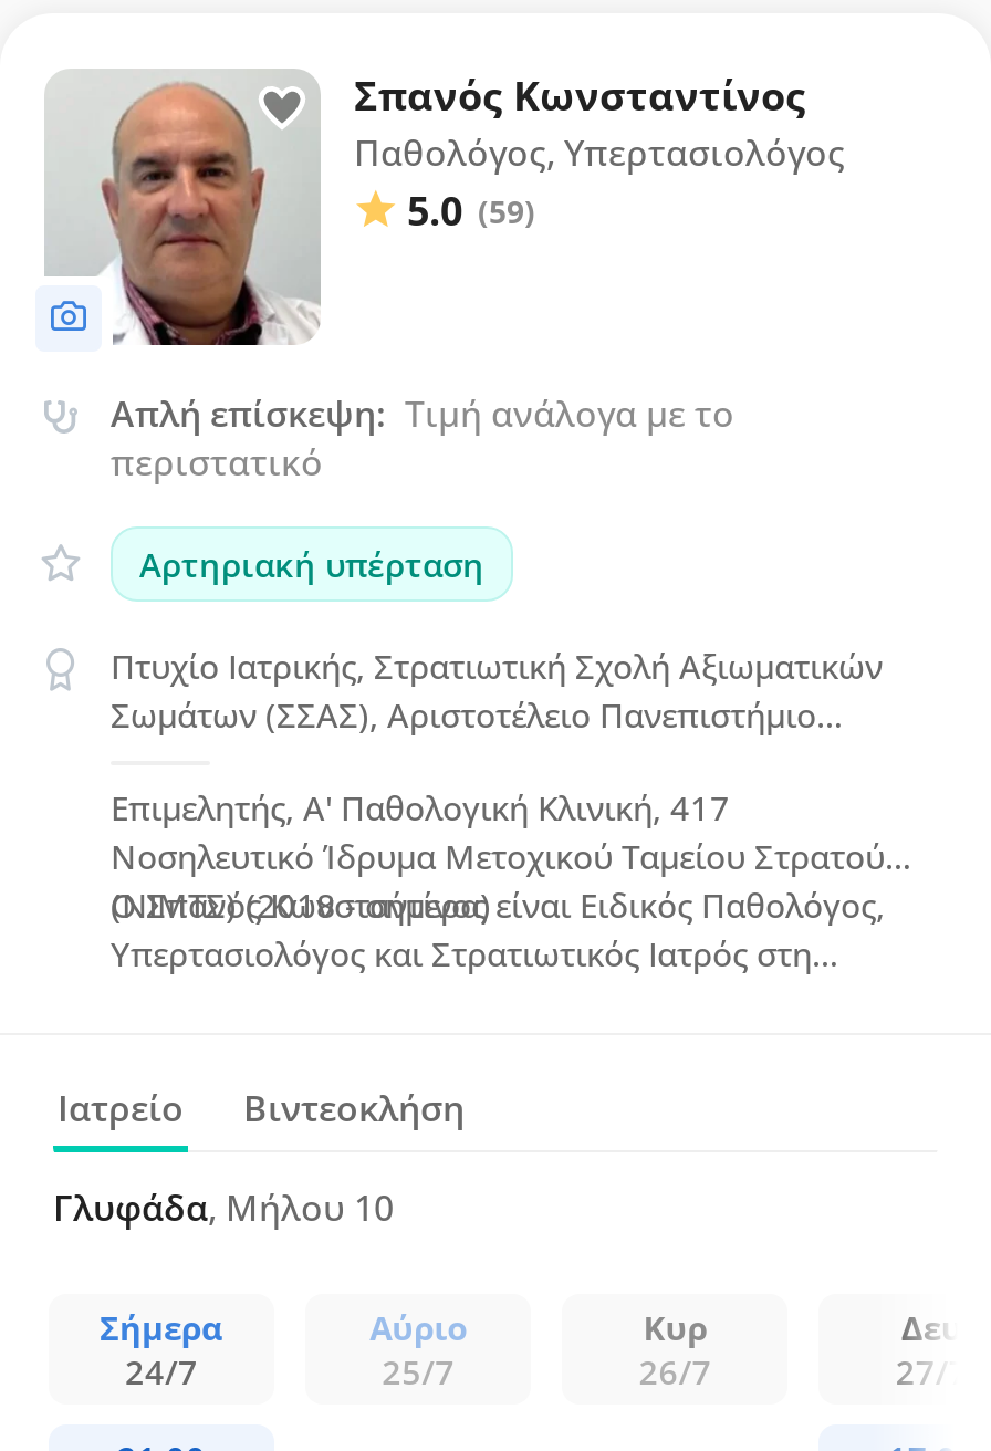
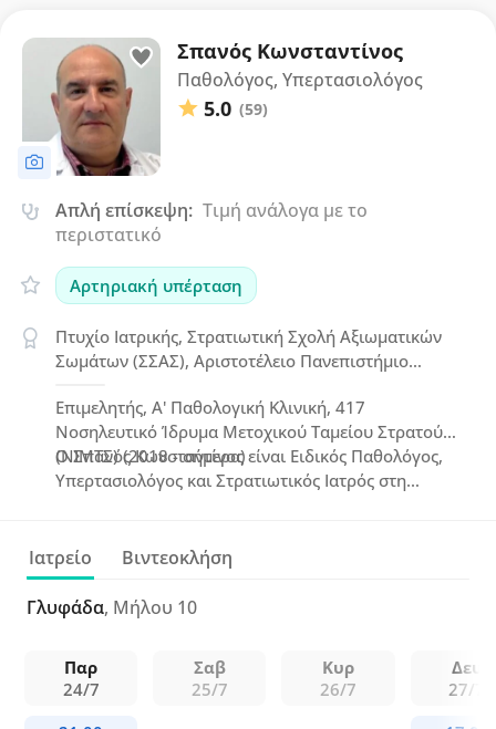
- Σήμερα
+ Παρ

- Αύριο
+ Σαβ
